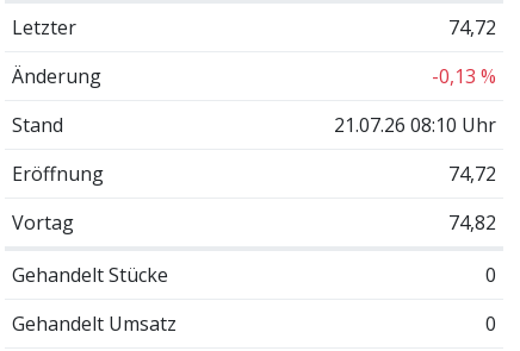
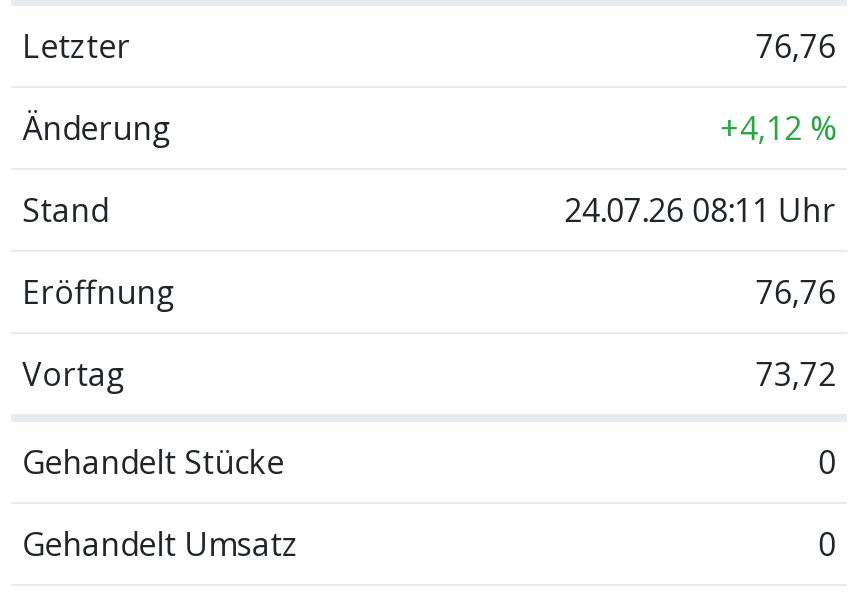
- 74,72
+ 76,76

- -0,13 %
+ +4,12 %

- 21.07.26 08:10 Uhr
+ 24.07.26 08:11 Uhr

- 74,72
+ 76,76

- 74,82
+ 73,72
